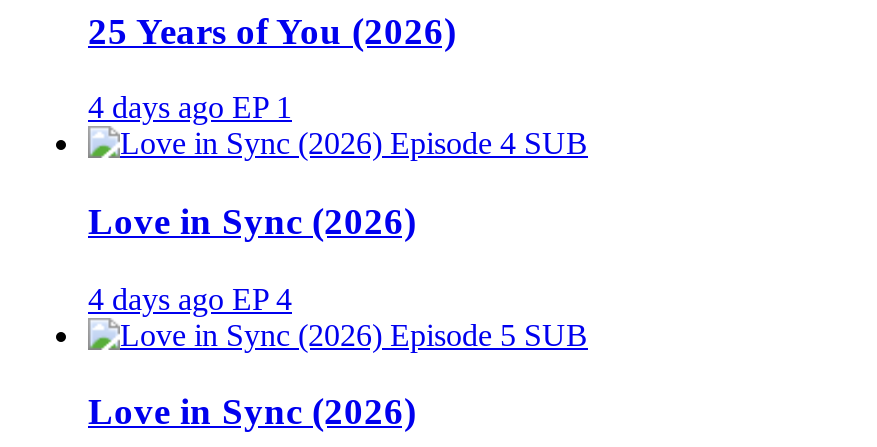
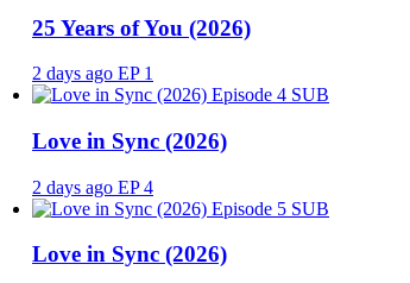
- 4 days ago EP 1
+ 2 days ago EP 1

- 4 days ago EP 4
+ 2 days ago EP 4
